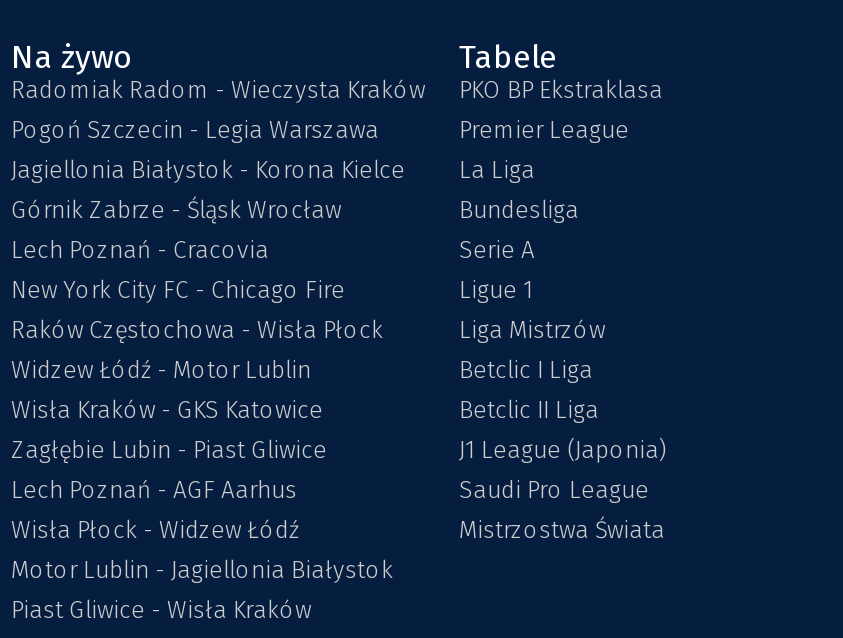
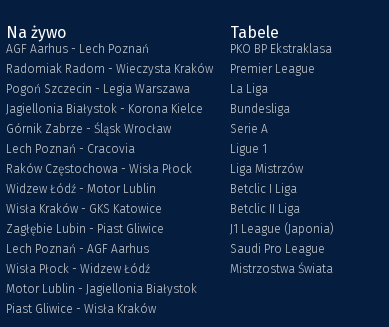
moved down: Radomiak Radom - Wieczysta Kraków | Pogoń Szczecin - Legia Warszawa | Jagiellonia Białystok - Korona Kielce | Górnik Zabrze - Śląsk Wrocław | Lech Poznań - Cracovia

+ AGF Aarhus - Lech Poznań

- New York City FC - Chicago Fire
